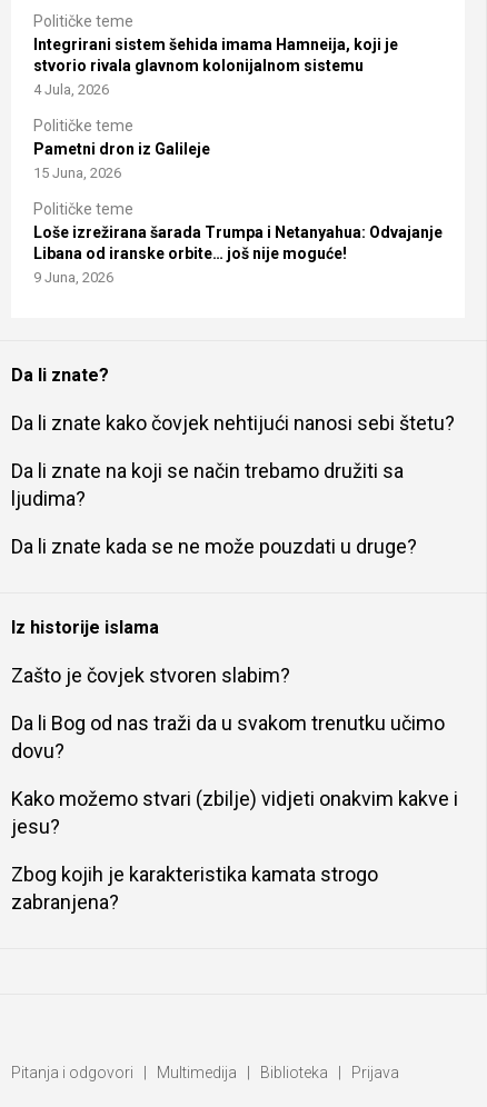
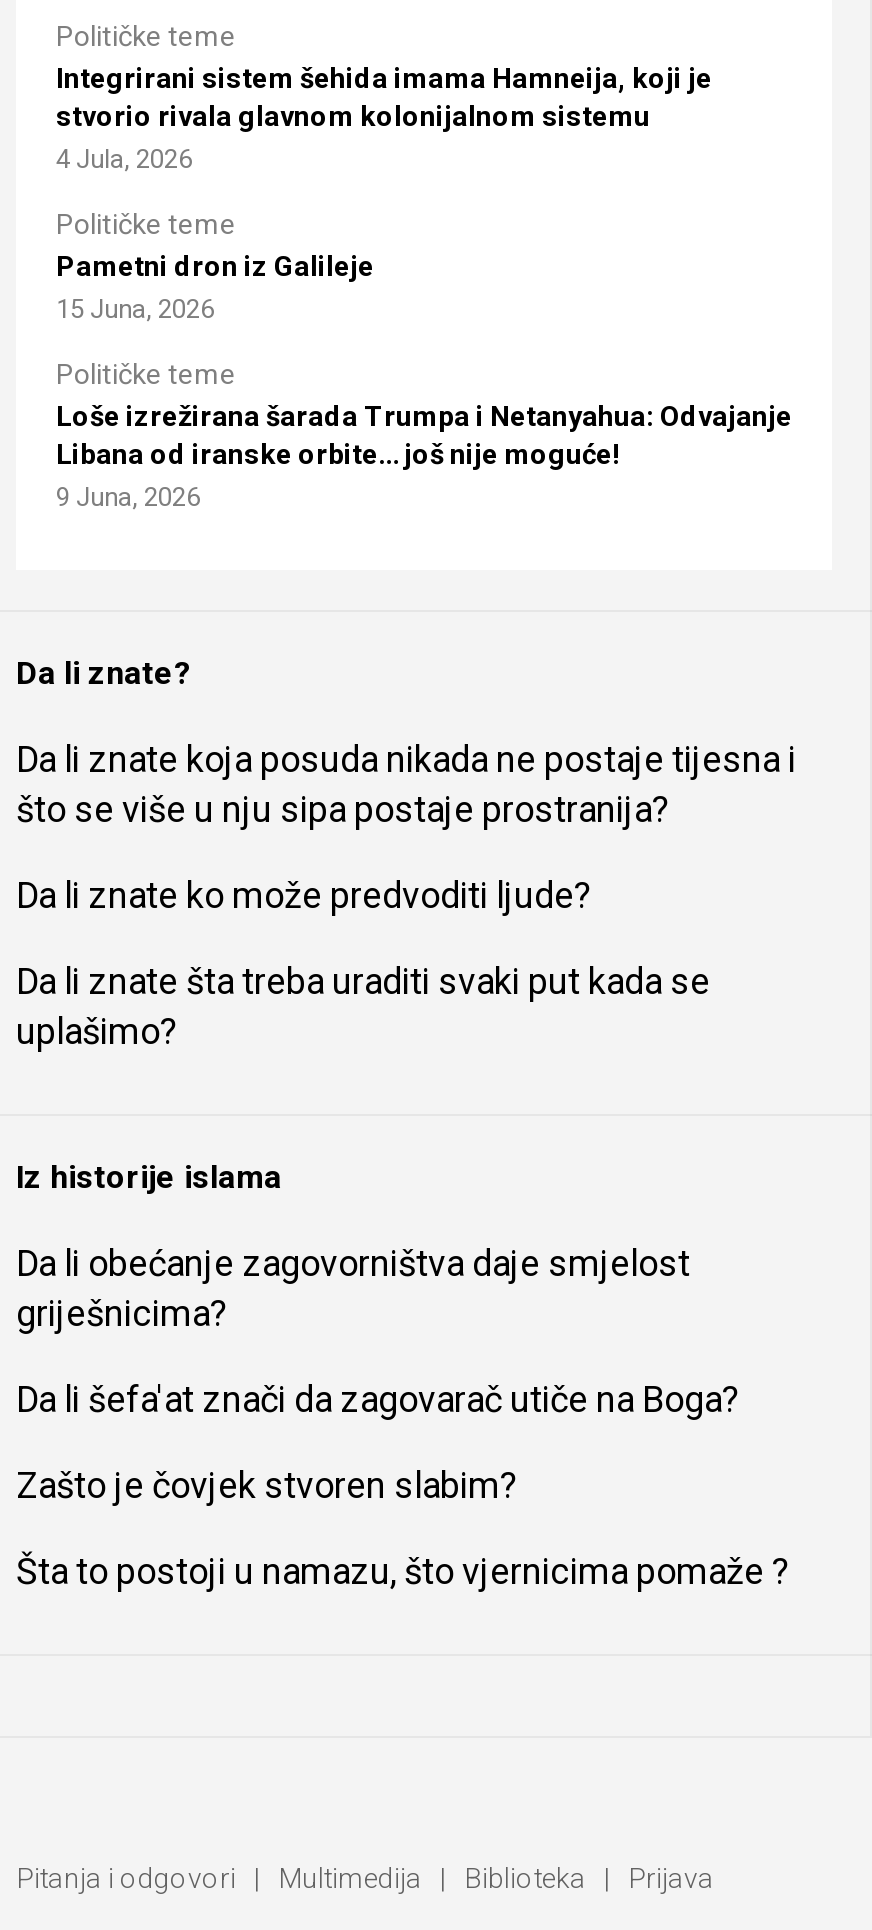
- Da li znate kako čovjek nehtijući nanosi sebi štetu?
+ Da li znate koja posuda nikada ne postaje tijesna i
+ što se više u nju sipa postaje prostranija?

- Da li znate na koji se način trebamo družiti sa
- ljudima?
+ Da li znate ko može predvoditi ljude?

- Da li znate kada se ne može pouzdati u druge?
+ Da li znate šta treba uraditi svaki put kada se
+ uplašimo?

moved down: Iz historije islama

+ Da li obećanje zagovorništva daje smjelost
+ griješnicima?
+ Da li šefa'at znači da zagovarač utiče na Boga?

moved down: Zašto je čovjek stvoren slabim?

- Da li Bog od nas traži da u svakom trenutku učimo
- dovu?
- Kako možemo stvari (zbilje) vidjeti onakvim kakve i
- jesu?
- Zbog kojih je karakteristika kamata strogo
- zabranjena?
+ Šta to postoji u namazu, što vjernicima pomaže ?
